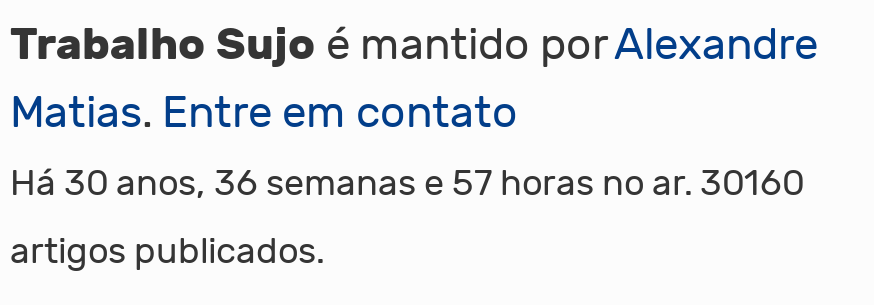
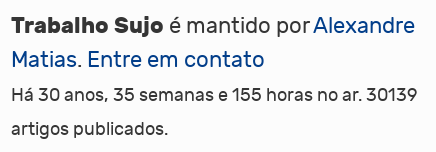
- Há 30 anos, 36 semanas e 57 horas no ar. 30160
+ Há 30 anos, 35 semanas e 155 horas no ar. 30139
